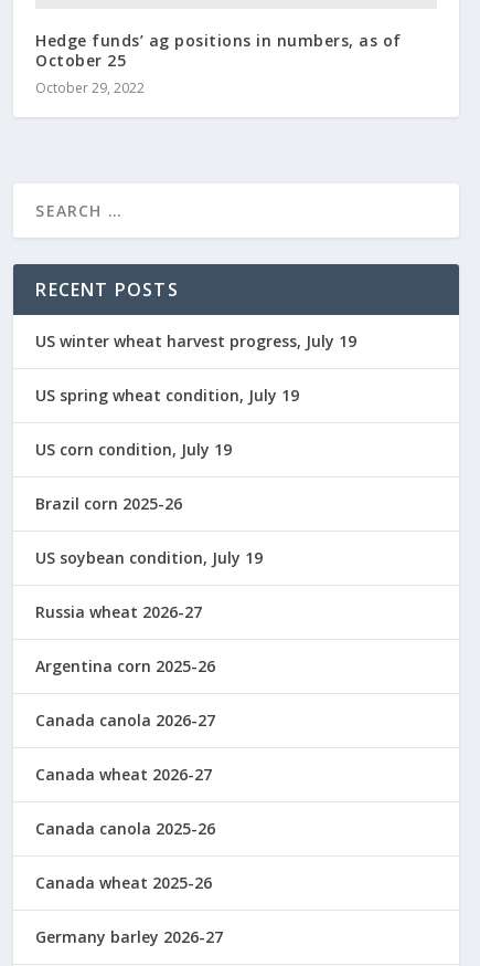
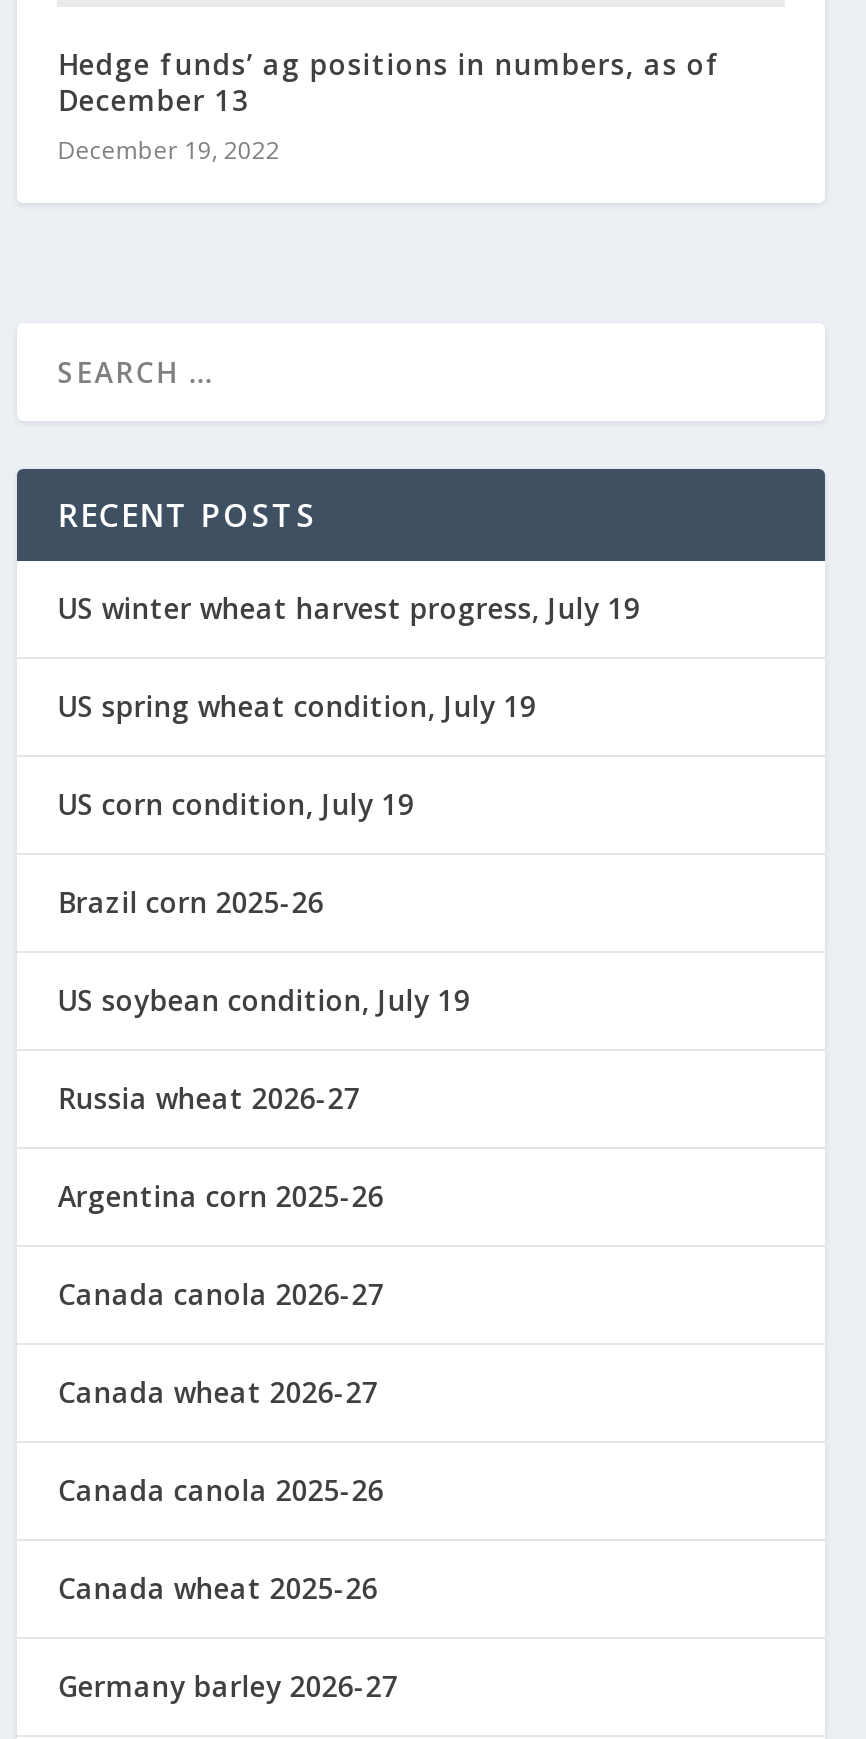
- October 25
- October 29, 2022
+ December 13
+ December 19, 2022
